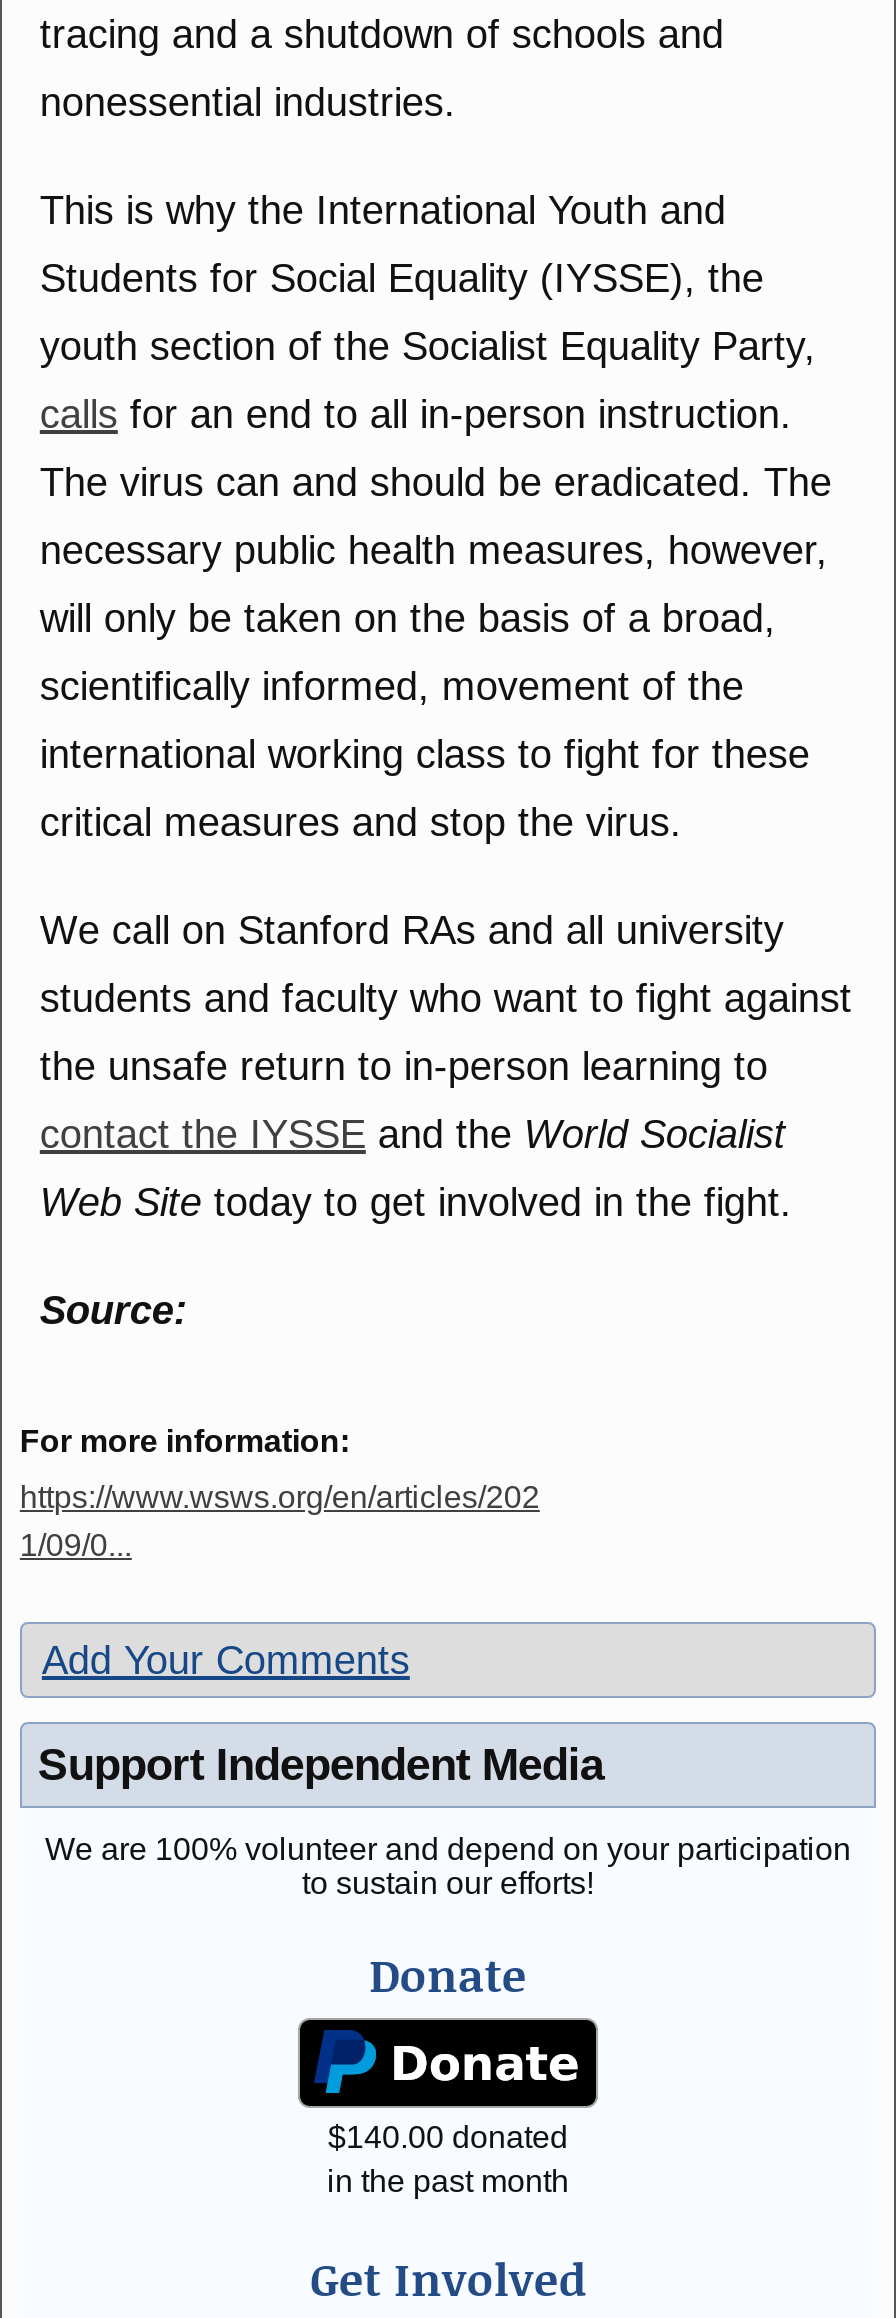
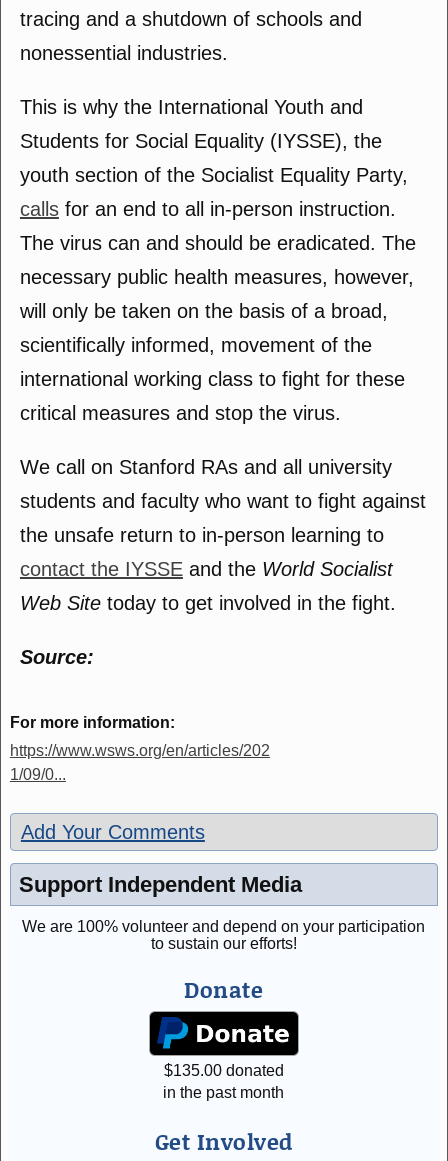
- $140.00 donated
+ $135.00 donated
